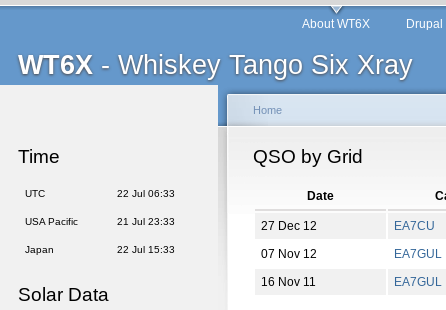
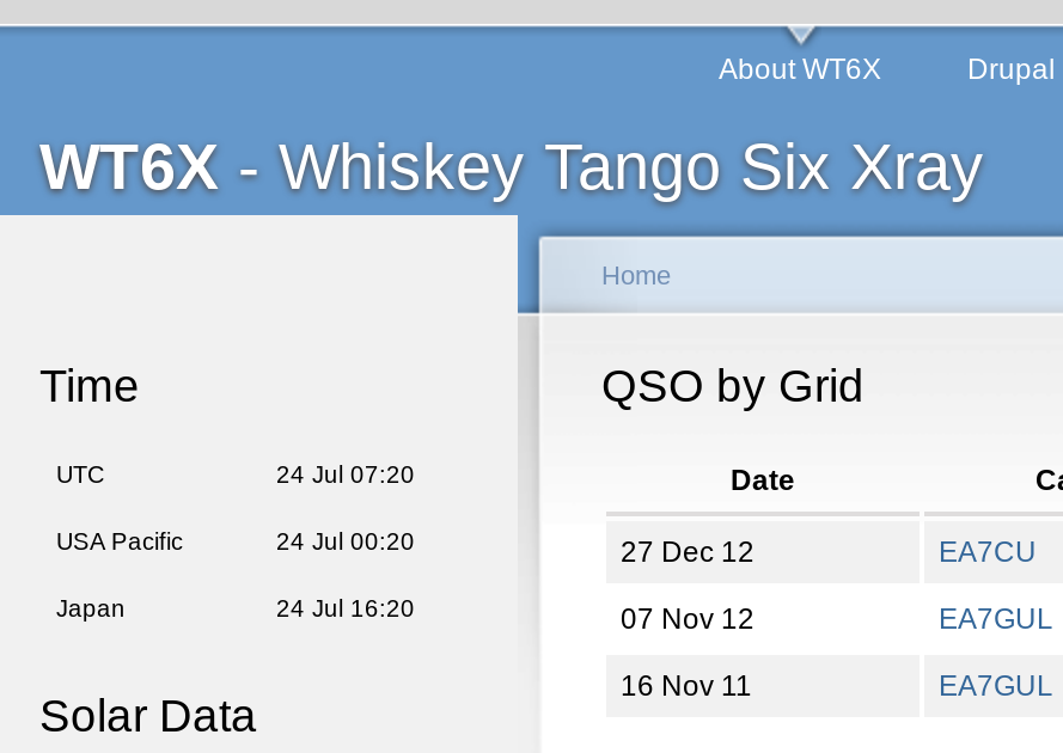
- 22 Jul 06:33
+ 24 Jul 07:20

- 21 Jul 23:33
+ 24 Jul 00:20

- 22 Jul 15:33
+ 24 Jul 16:20
